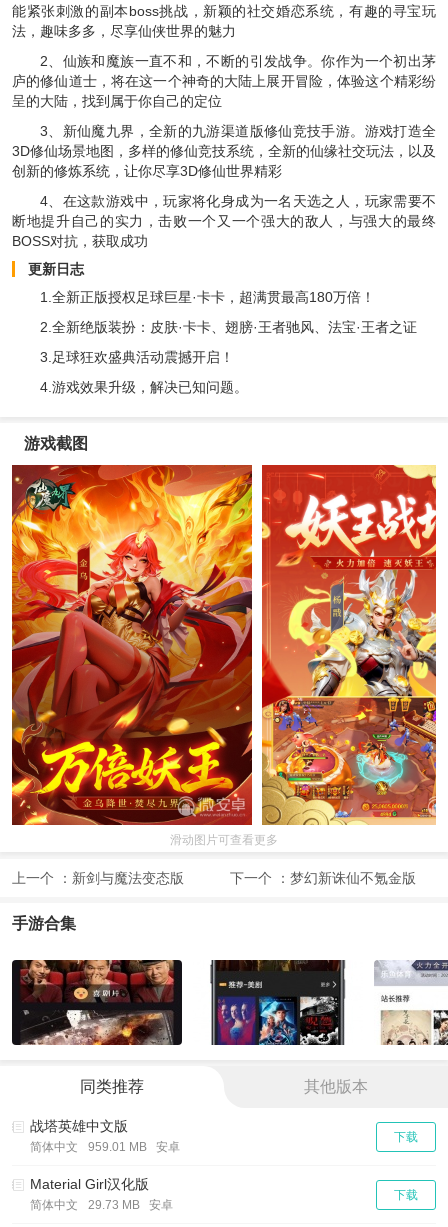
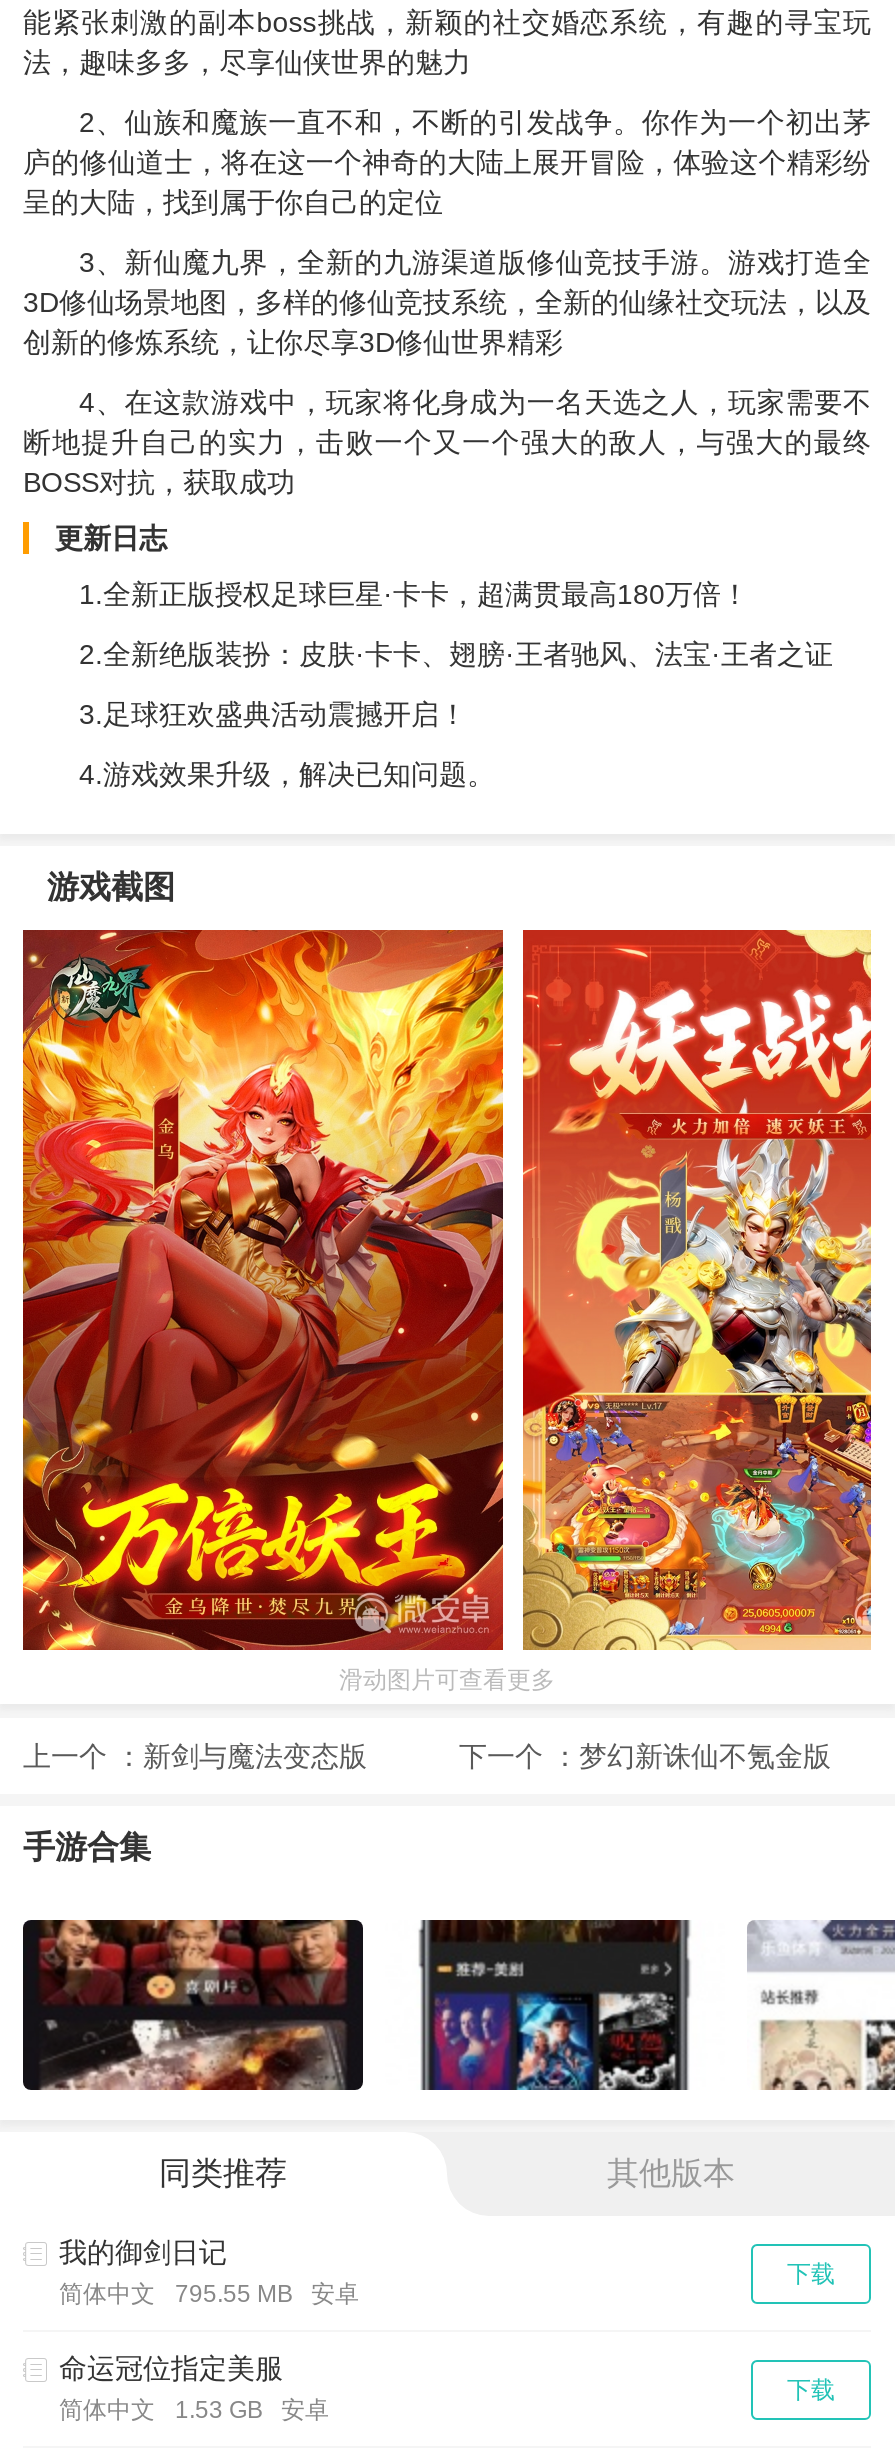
- 战塔英雄中文版
+ 我的御剑日记

- 简体中文 959.01 MB 安卓
+ 简体中文 795.55 MB 安卓

- Material Girl汉化版
+ 命运冠位指定美服

- 简体中文 29.73 MB 安卓
+ 简体中文 1.53 GB 安卓
